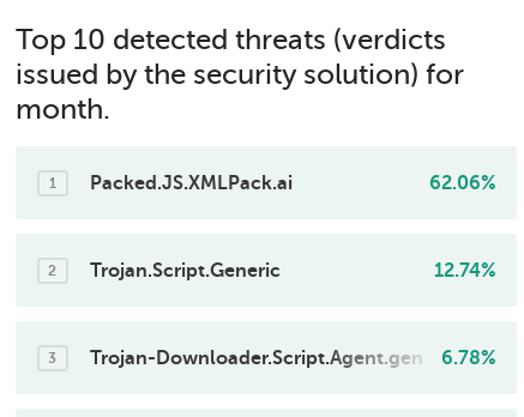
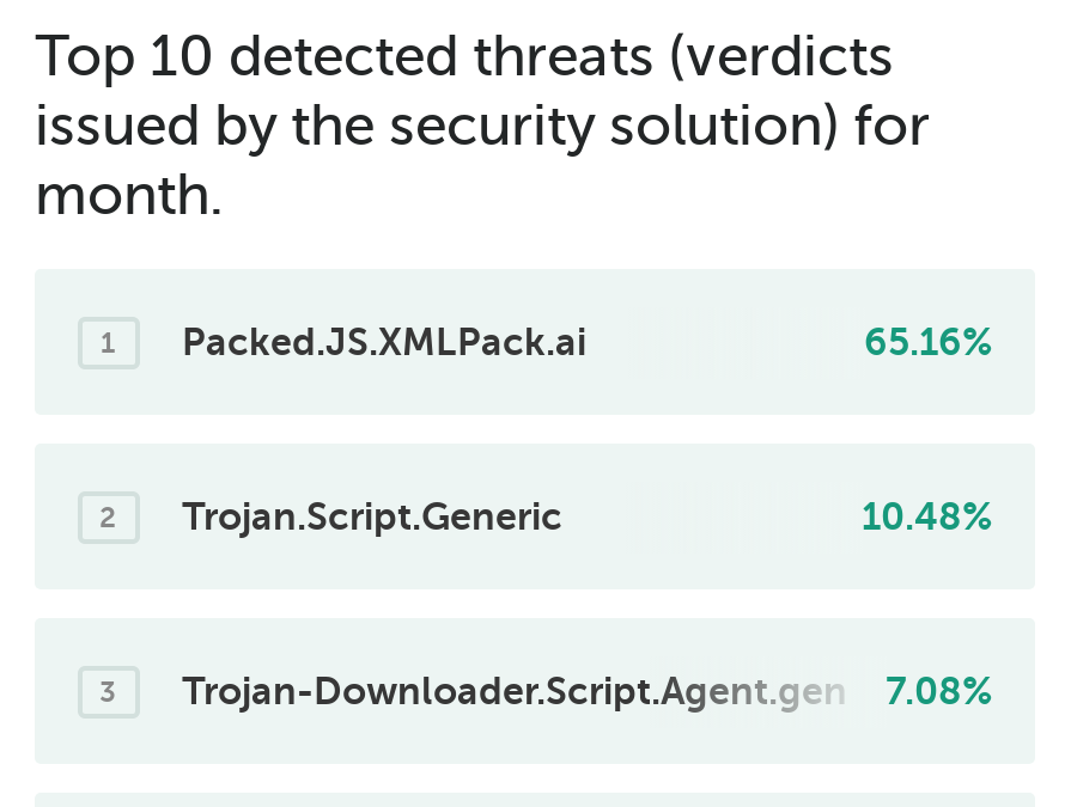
- 62.06%
+ 65.16%

- 12.74%
+ 10.48%

- 6.78%
+ 7.08%
